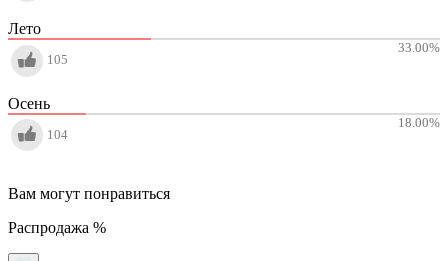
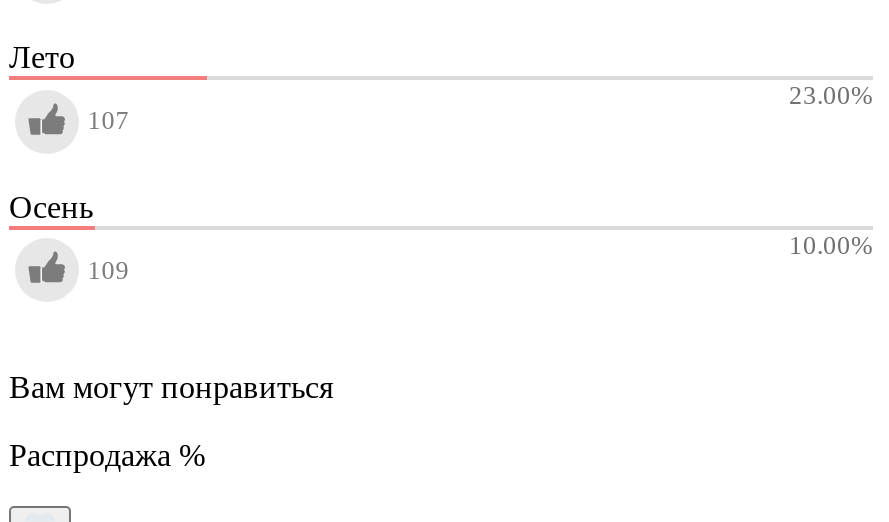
- 33.00%
+ 23.00%

- 105
+ 107

- 18.00%
+ 10.00%

- 104
+ 109
